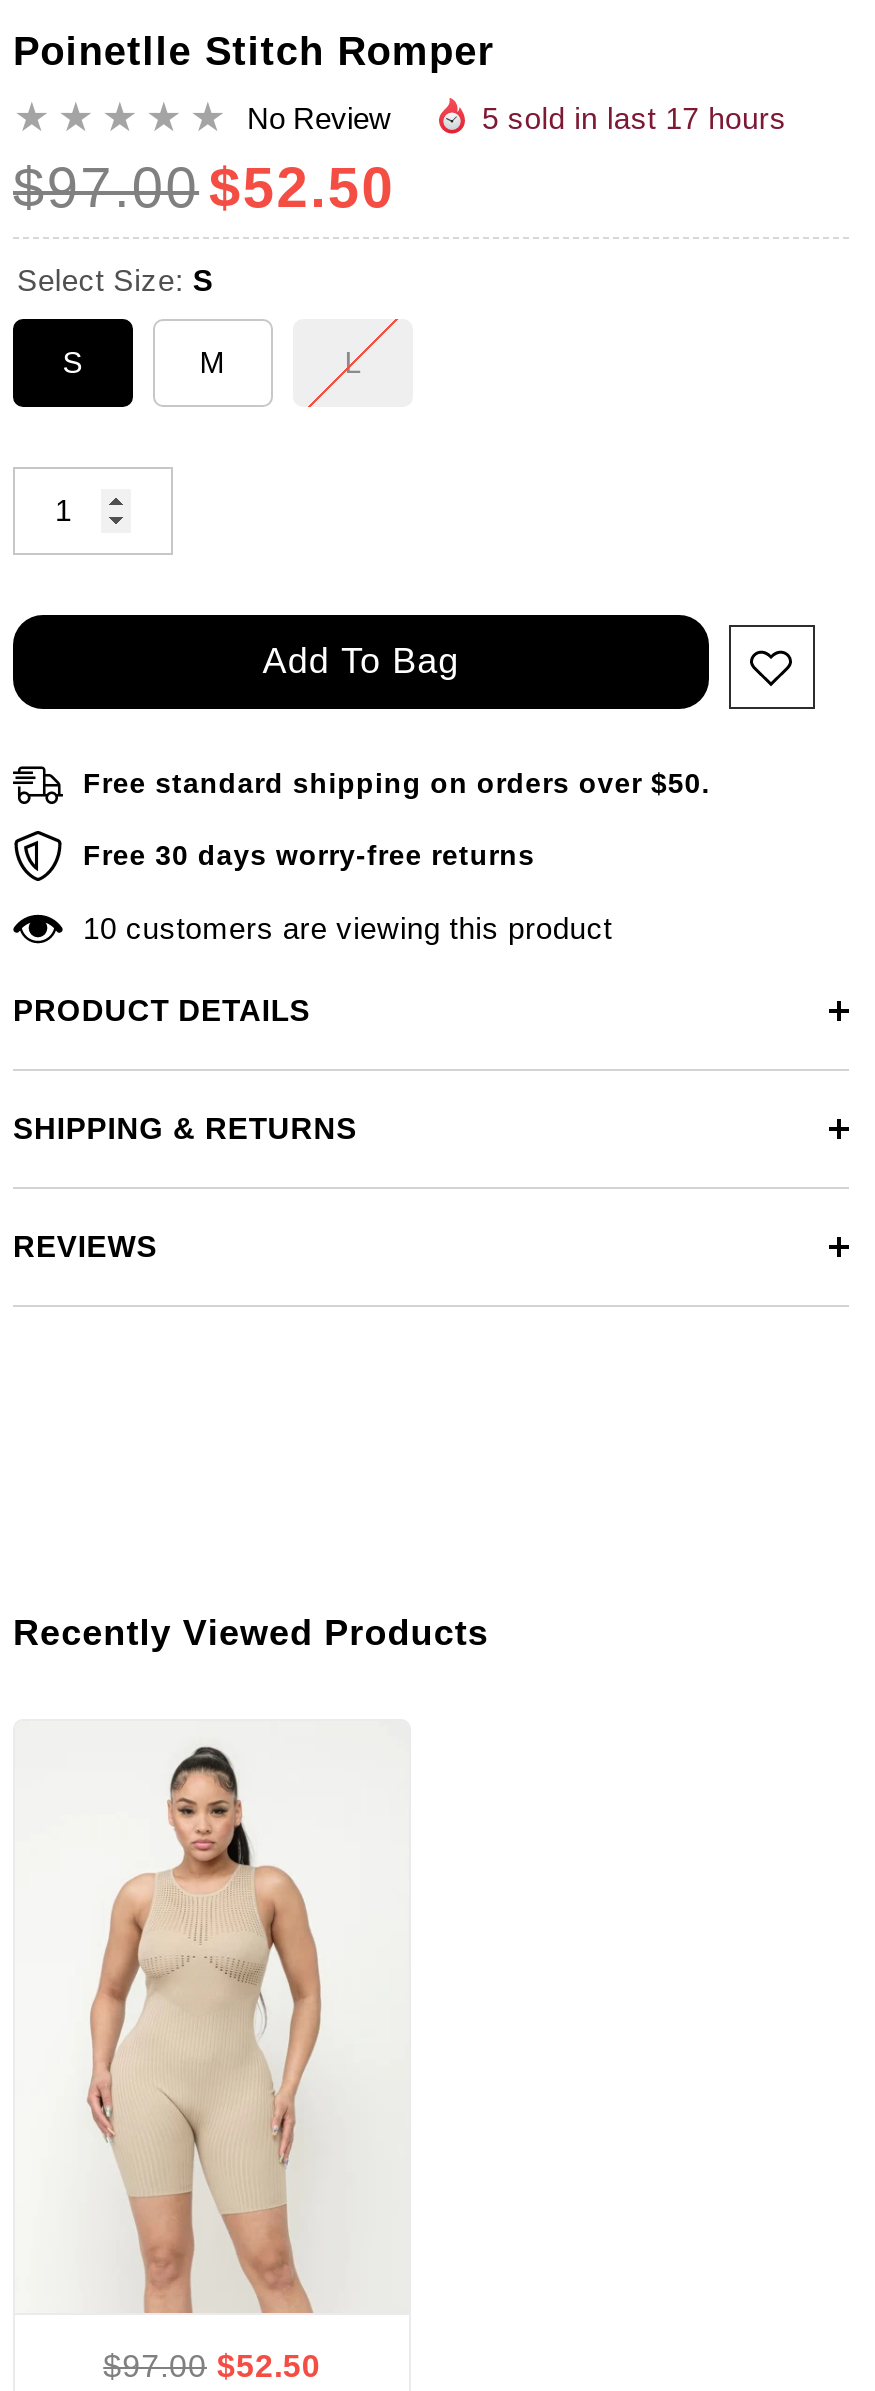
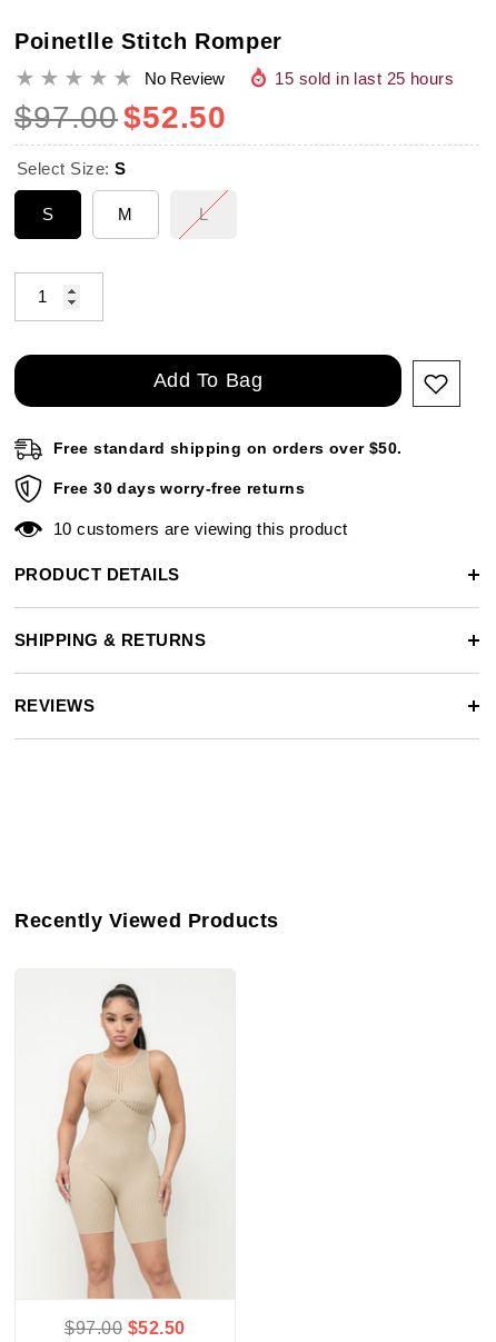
- 5 sold in last 17 hours
+ 15 sold in last 25 hours
